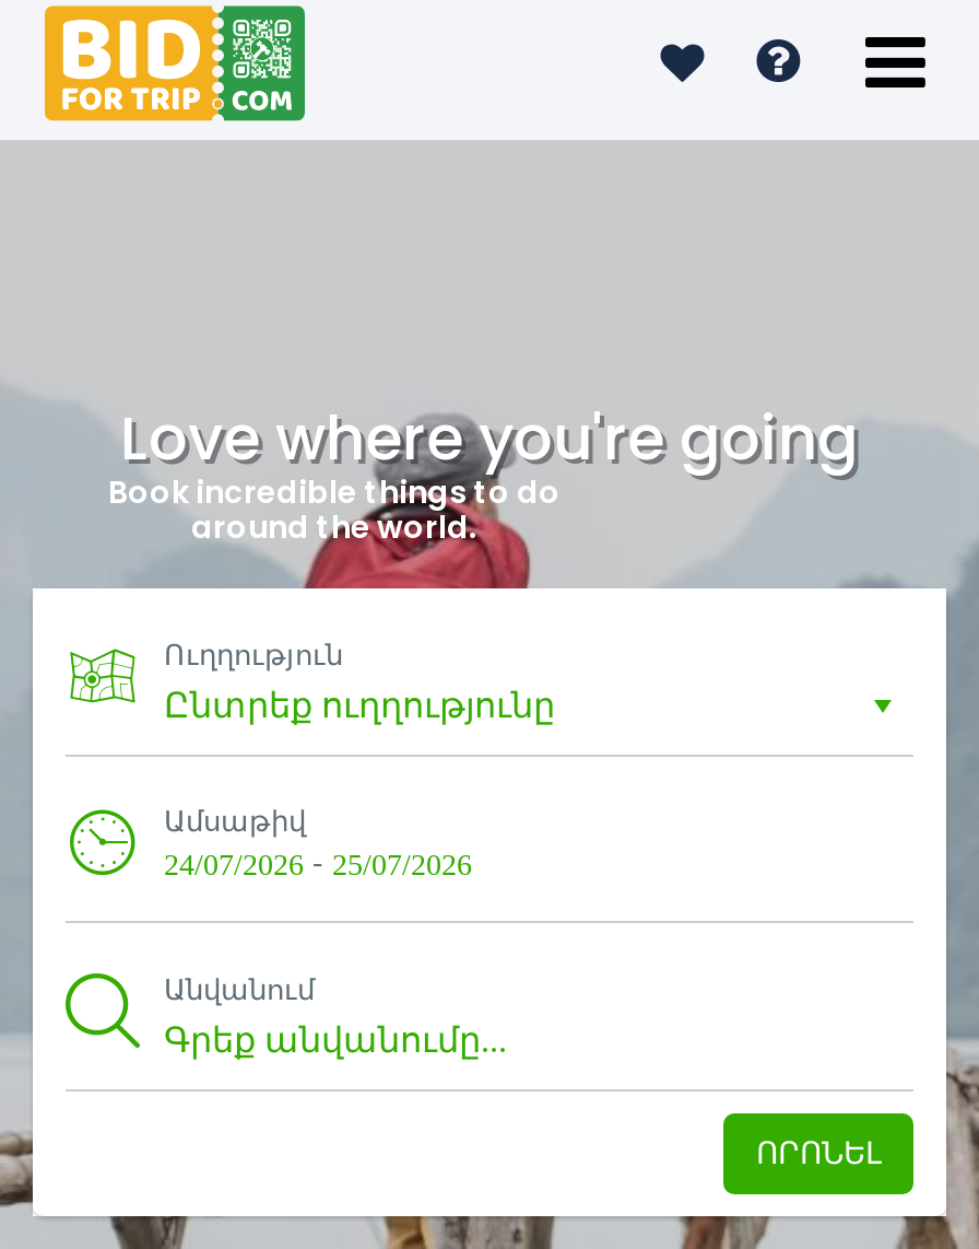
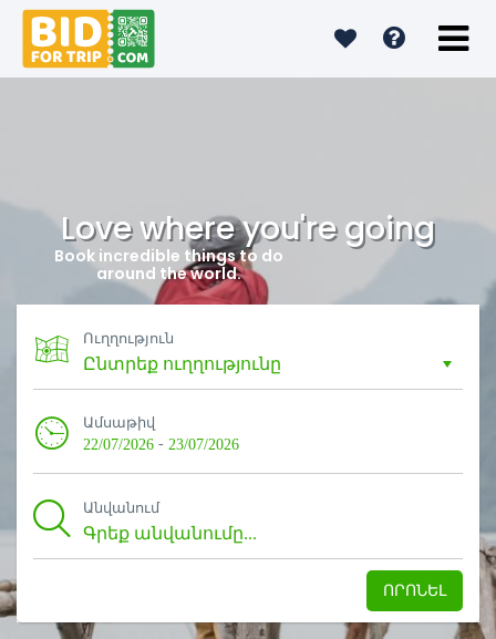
- 24/07/2026 - 25/07/2026
+ 22/07/2026 - 23/07/2026
